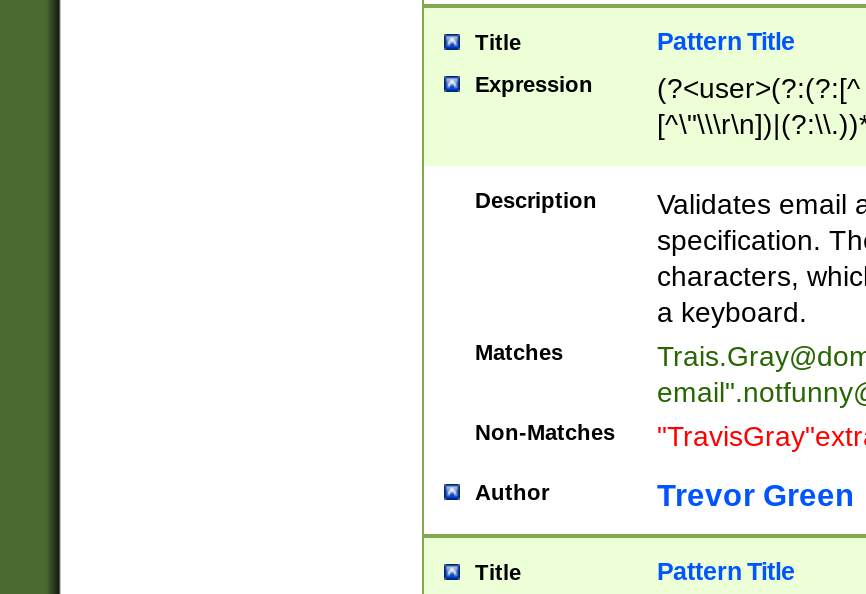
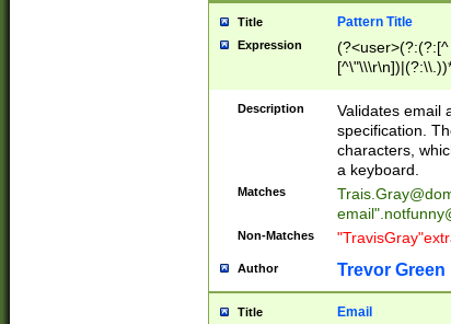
- Pattern Title
+ Email
